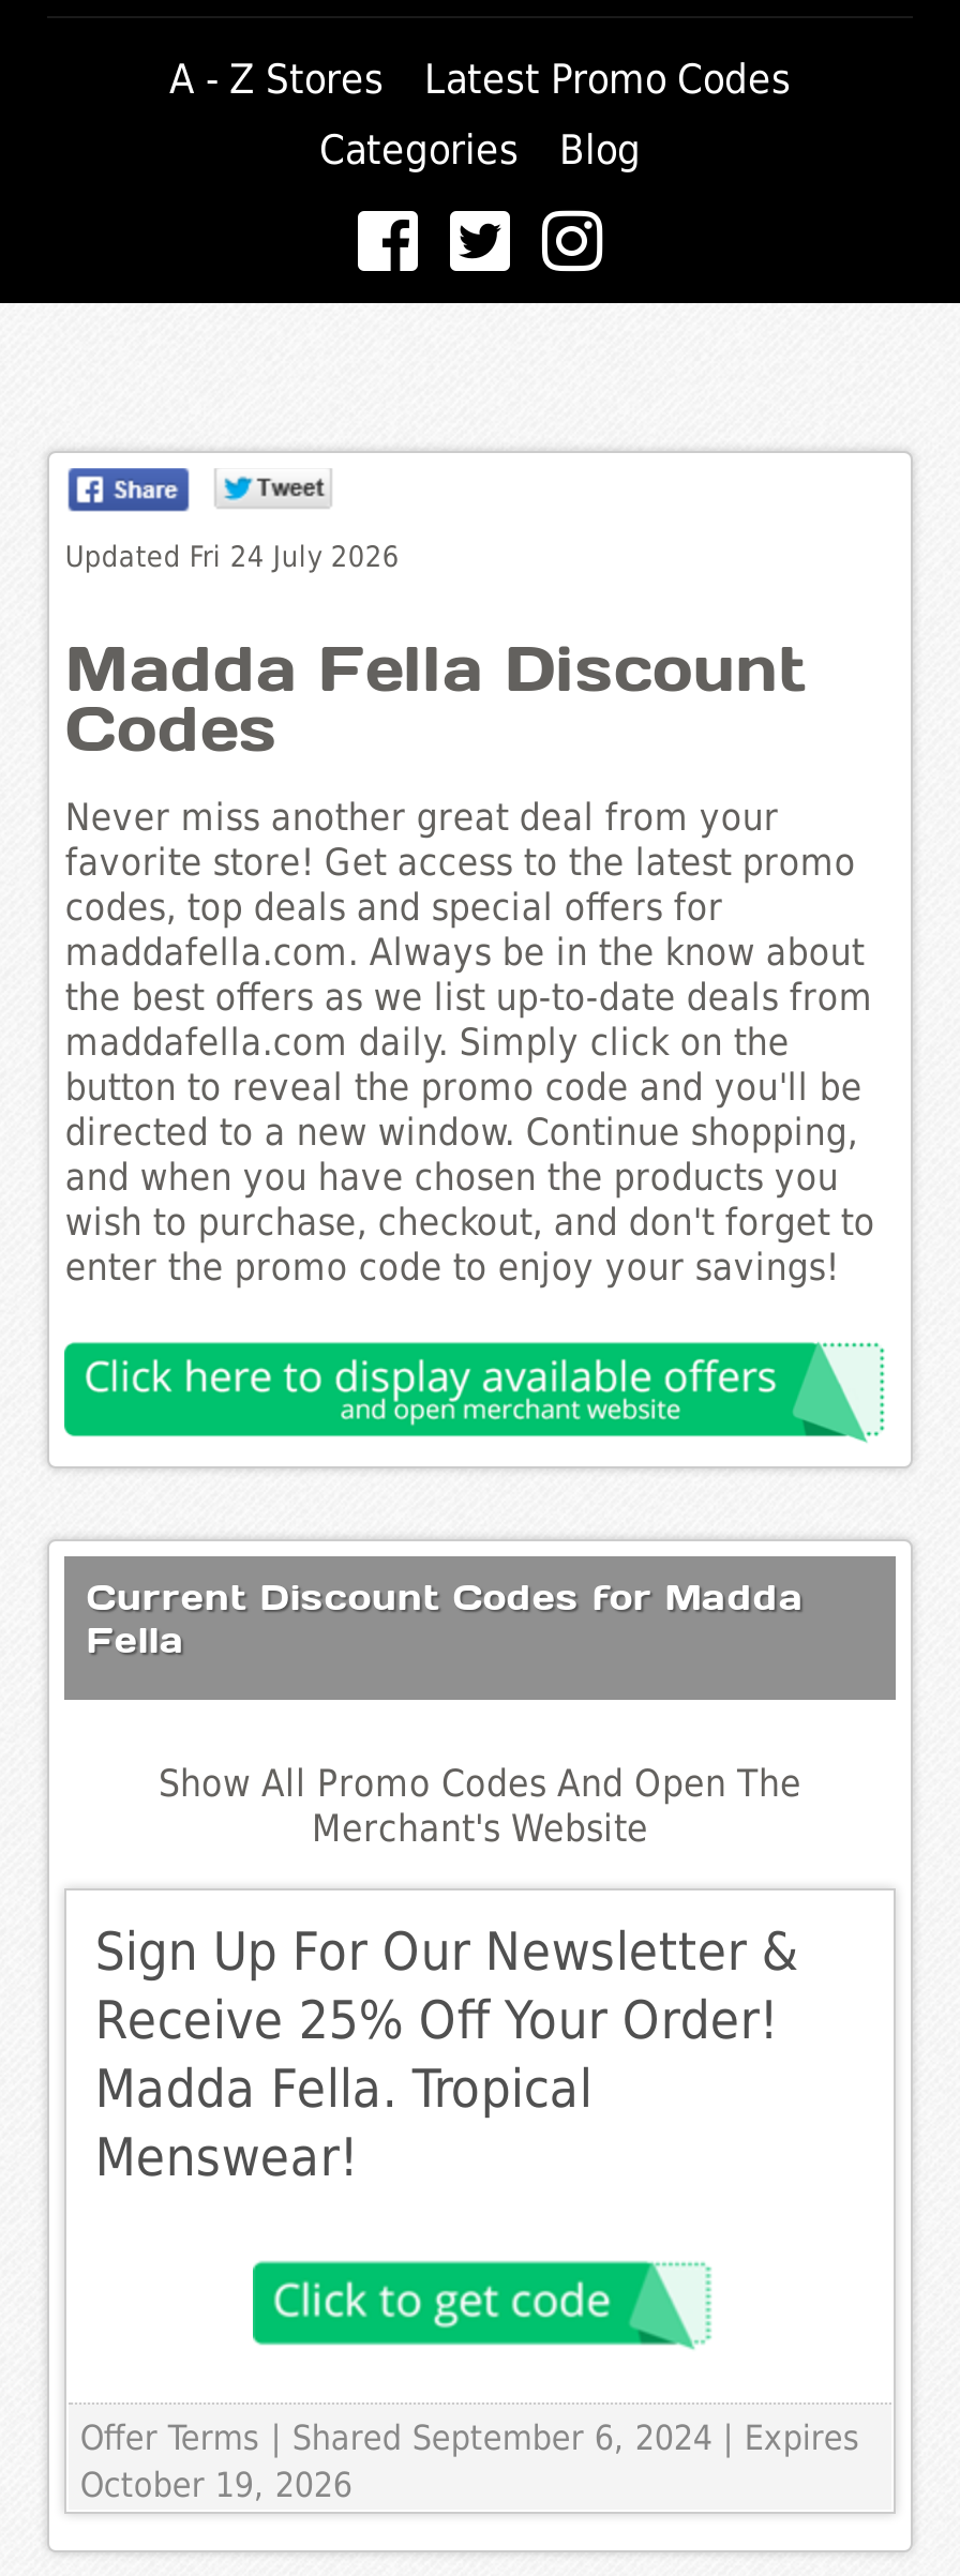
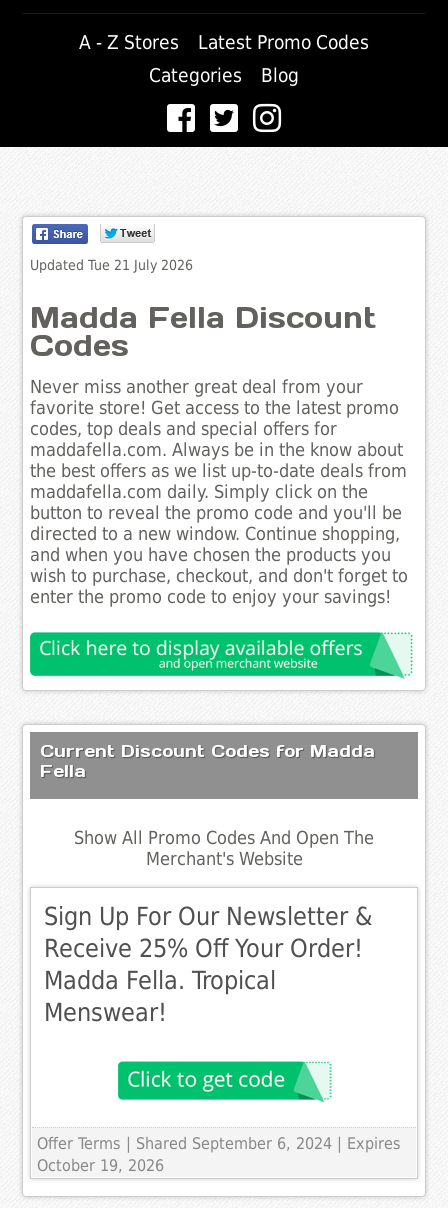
- Updated Fri 24 July 2026
+ Updated Tue 21 July 2026
